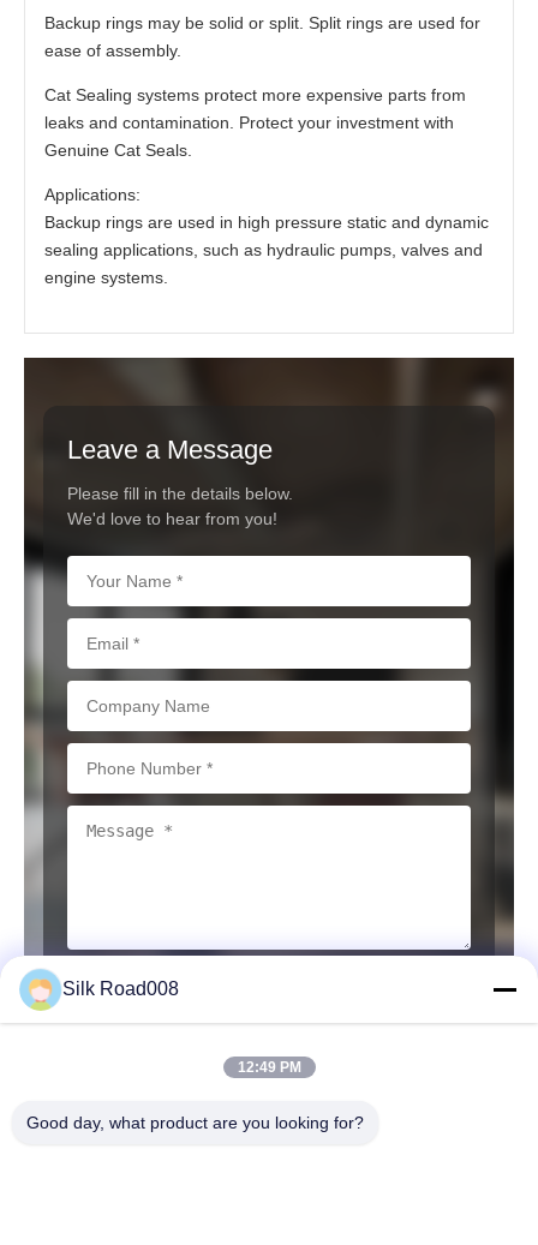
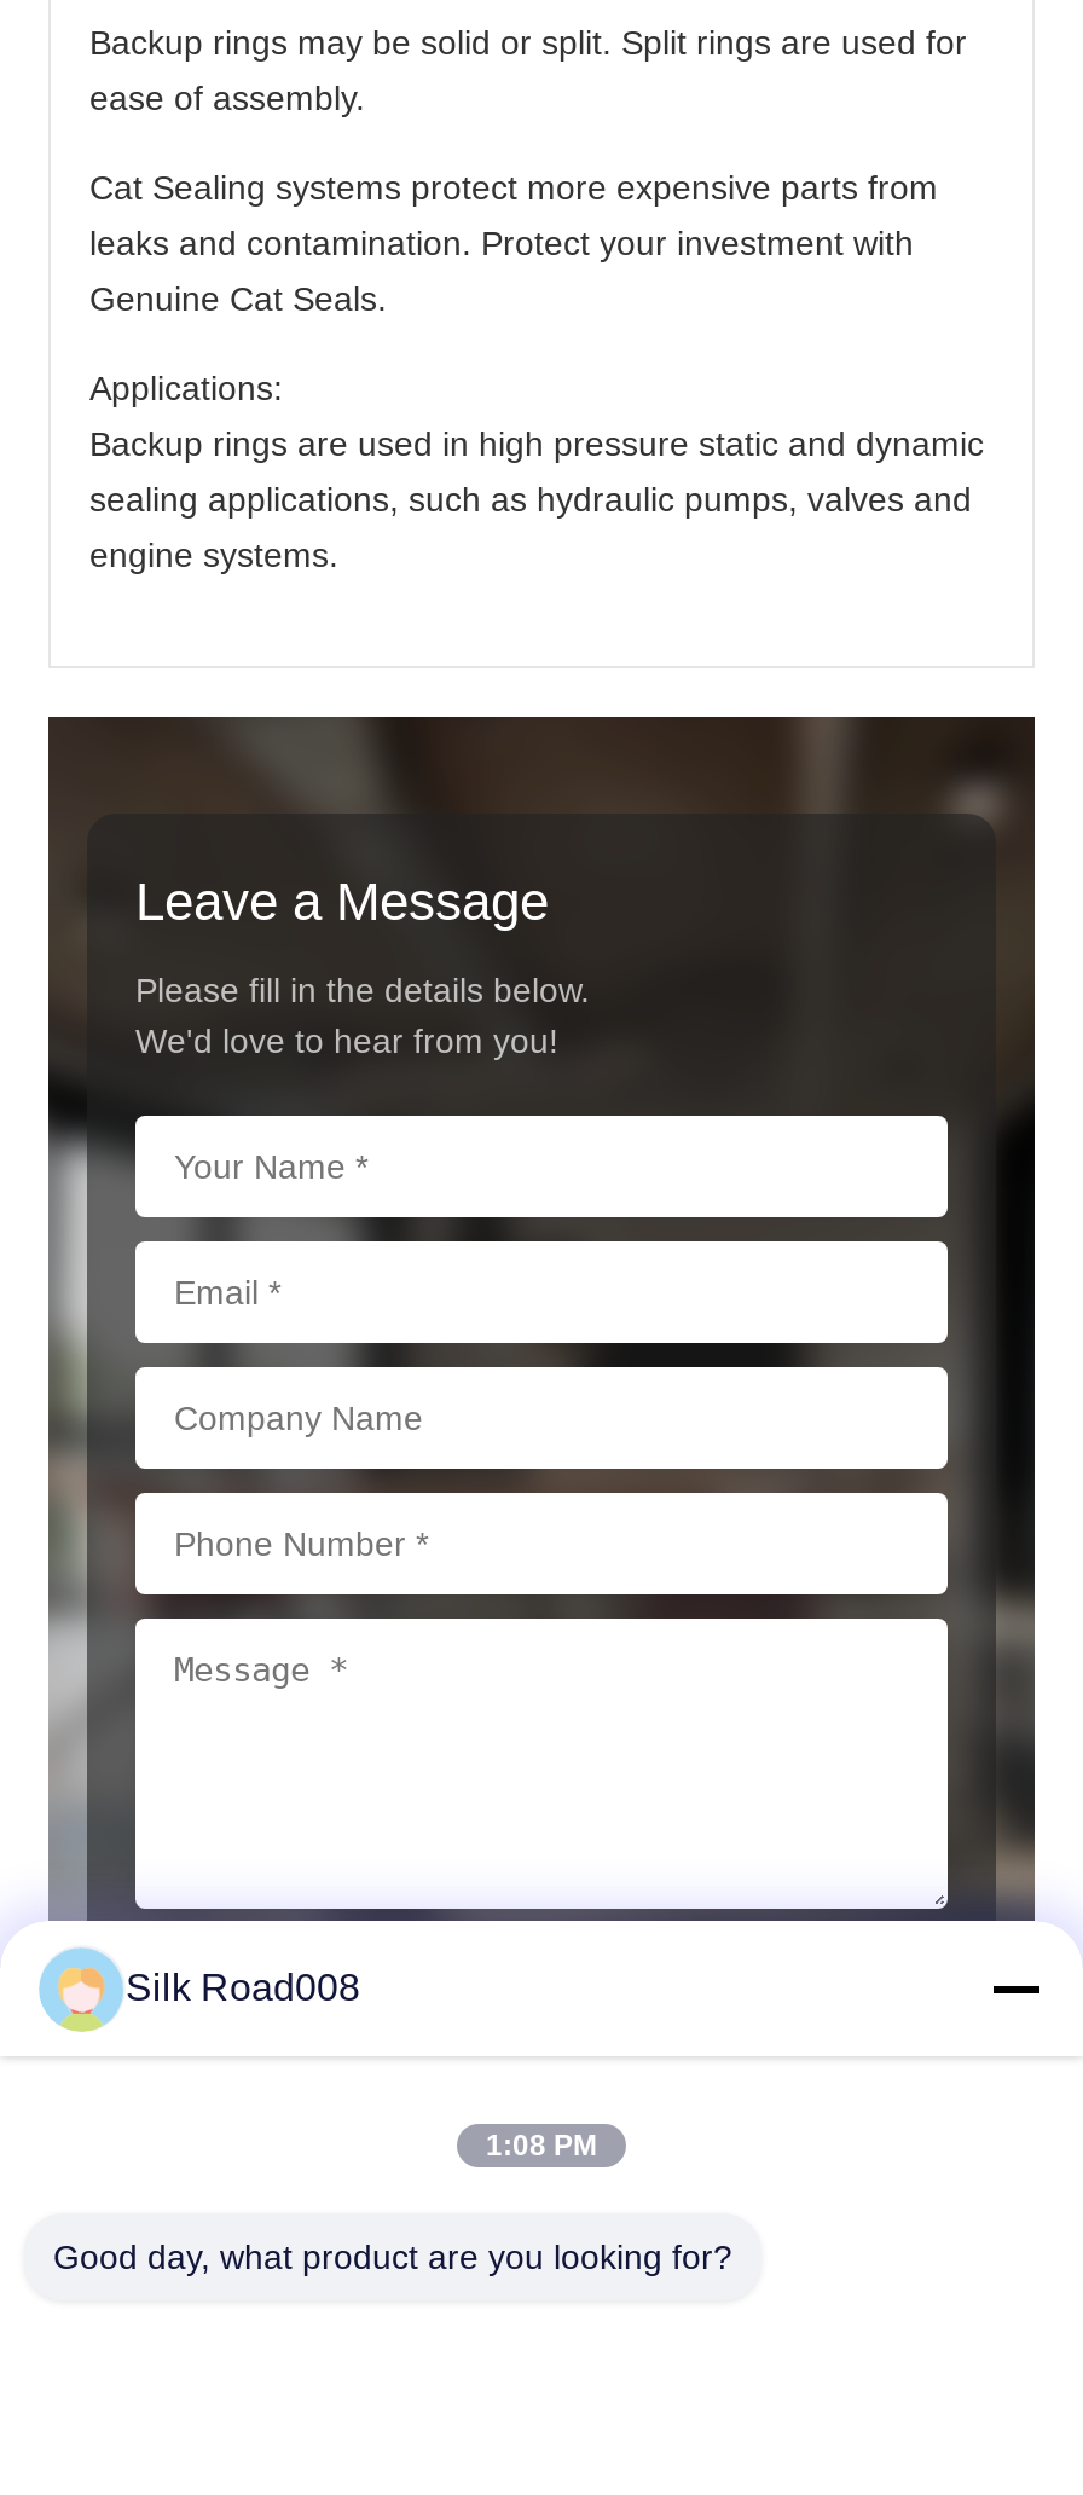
- 12:49 PM
+ 1:08 PM
